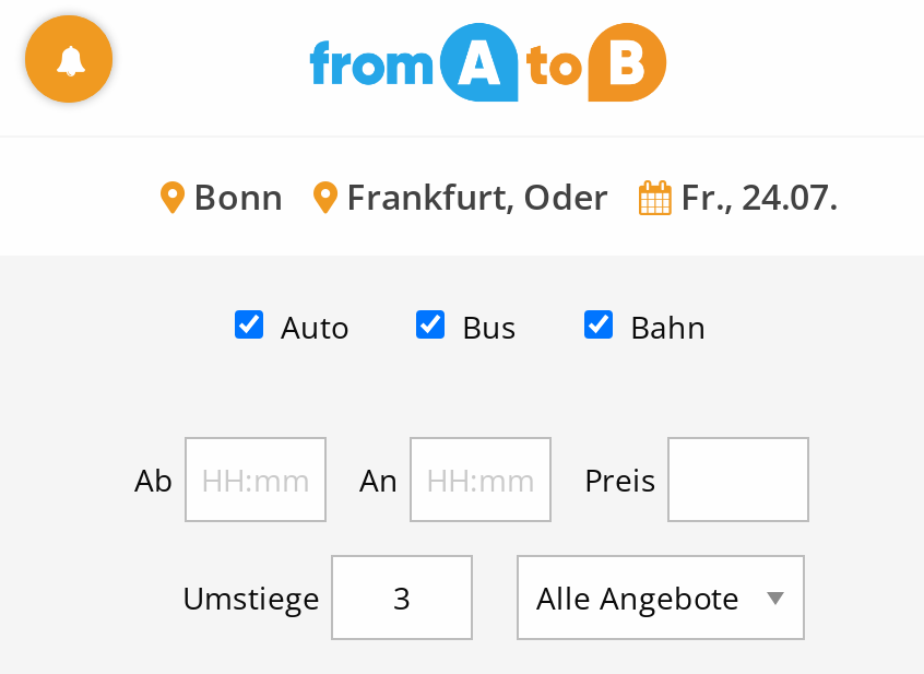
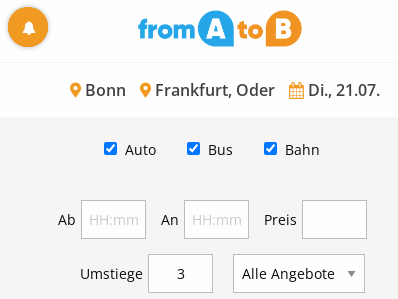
- Bonn Frankfurt, Oder Fr., 24.07.
+ Bonn Frankfurt, Oder Di., 21.07.
